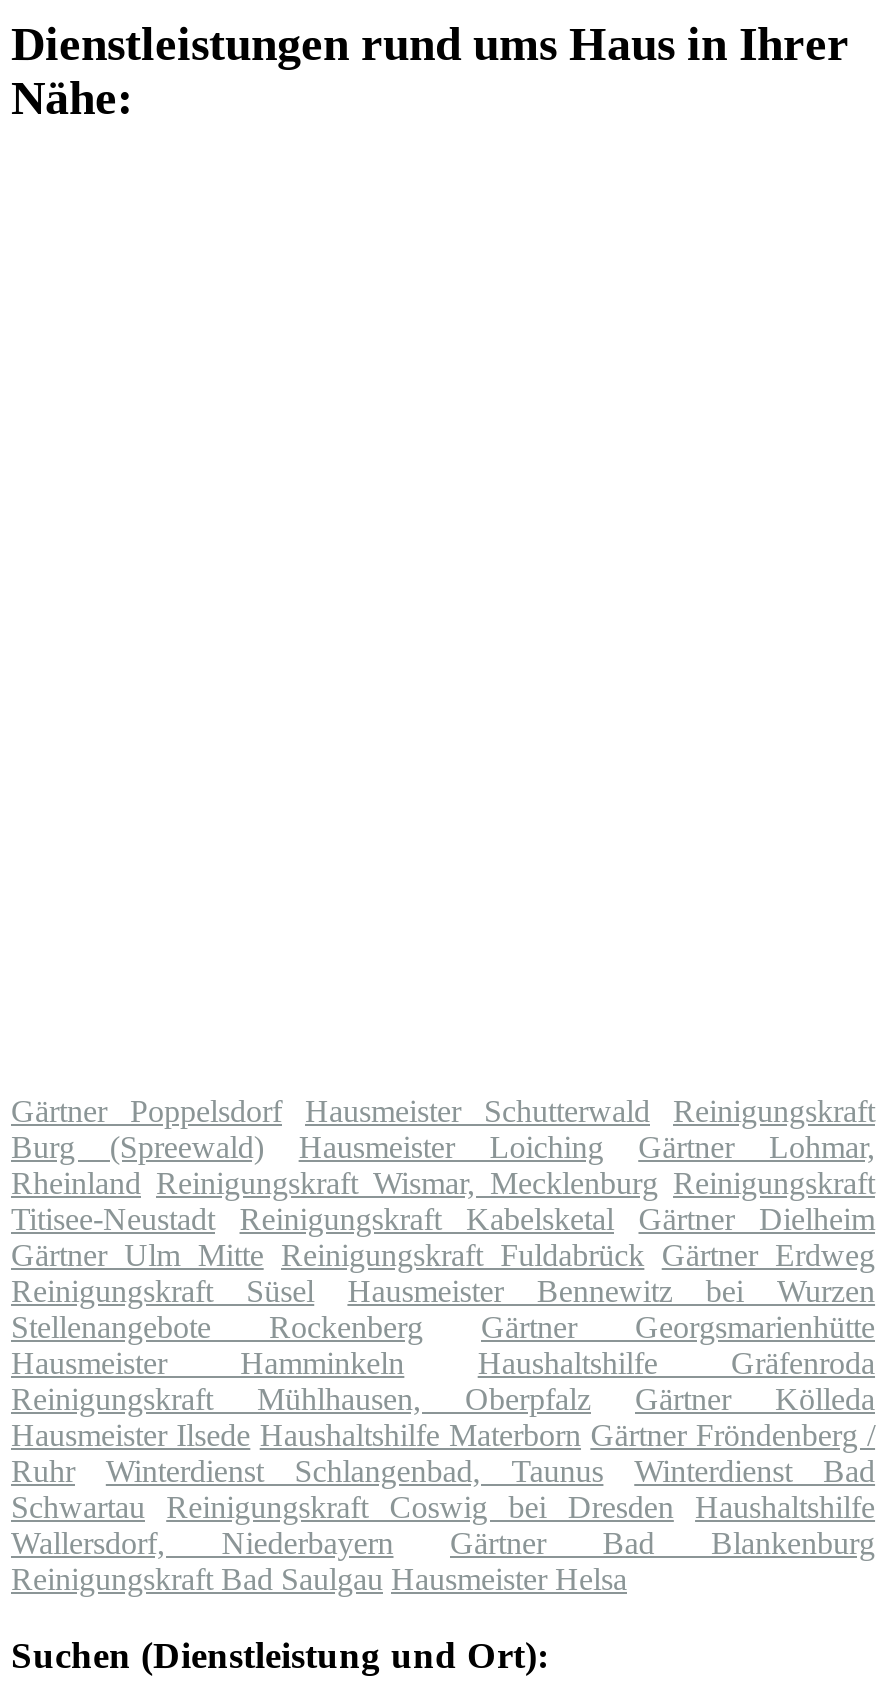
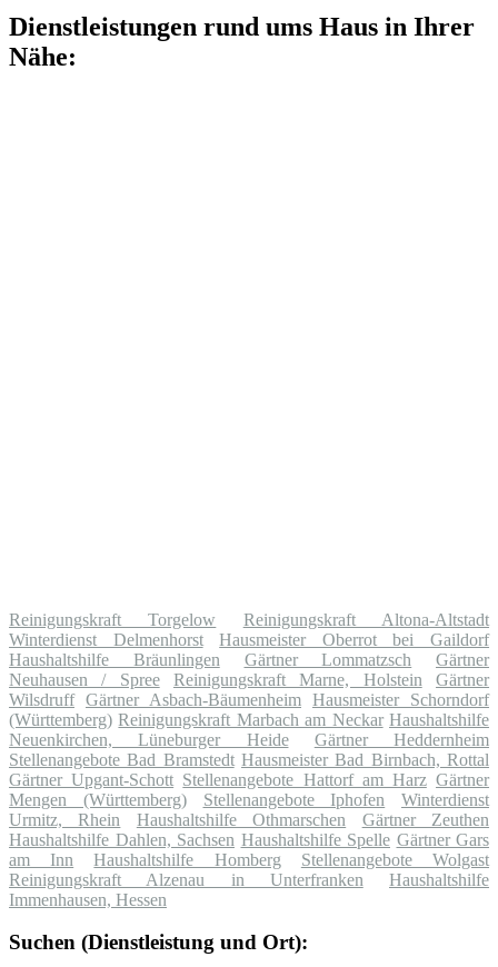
- Gärtner Poppelsdorf
- Hausmeister Schutterwald
- Reinigungskraft
- Burg (Spreewald)
- Hausmeister Loiching
- Gärtner Lohmar,
- Rheinland Reinigungskraft Wismar, Mecklenburg Reinigungskraft
- Titisee-Neustadt
- Reinigungskraft Kabelsketal
- Gärtner Dielheim
- Gärtner Ulm Mitte Reinigungskraft Fuldabrück Gärtner Erdweg
- Reinigungskraft Süsel
- Hausmeister Bennewitz bei Wurzen
- Stellenangebote Rockenberg
- Gärtner Georgsmarienhütte
- Hausmeister Hamminkeln
- Haushaltshilfe Gräfenroda
- Reinigungskraft Mühlhausen, Oberpfalz
- Gärtner Kölleda
- Hausmeister Ilsede Haushaltshilfe Materborn Gärtner Fröndenberg /
- Ruhr
- Winterdienst Schlangenbad, Taunus
- Winterdienst Bad
- Schwartau
- Reinigungskraft Coswig bei Dresden
+ Reinigungskraft Torgelow
+ Reinigungskraft Altona-Altstadt
+ Winterdienst Delmenhorst
+ Hausmeister Oberrot bei Gaildorf
+ Haushaltshilfe Bräunlingen
+ Gärtner Lommatzsch
+ Gärtner
+ Neuhausen / Spree
+ Reinigungskraft Marne, Holstein
+ Gärtner
+ Wilsdruff Gärtner Asbach-Bäumenheim Hausmeister Schorndorf
+ (Württemberg) Reinigungskraft Marbach am Neckar Haushaltshilfe
+ Neuenkirchen, Lüneburger Heide
+ Gärtner Heddernheim
+ Stellenangebote Bad Bramstedt Hausmeister Bad Birnbach, Rottal
+ Gärtner Upgant-Schott Stellenangebote Hattorf am Harz Gärtner
+ Mengen (Württemberg)
+ Stellenangebote Iphofen
+ Winterdienst
+ Urmitz, Rhein
+ Haushaltshilfe Othmarschen
+ Gärtner Zeuthen
+ Haushaltshilfe Dahlen, Sachsen Haushaltshilfe Spelle Gärtner Gars
+ am Inn
+ Haushaltshilfe Homberg
+ Stellenangebote Wolgast
+ Reinigungskraft Alzenau in Unterfranken

moved down: Haushaltshilfe

- Wallersdorf, Niederbayern
- Gärtner Bad Blankenburg
- Reinigungskraft Bad Saulgau Hausmeister Helsa
+ Immenhausen, Hessen
